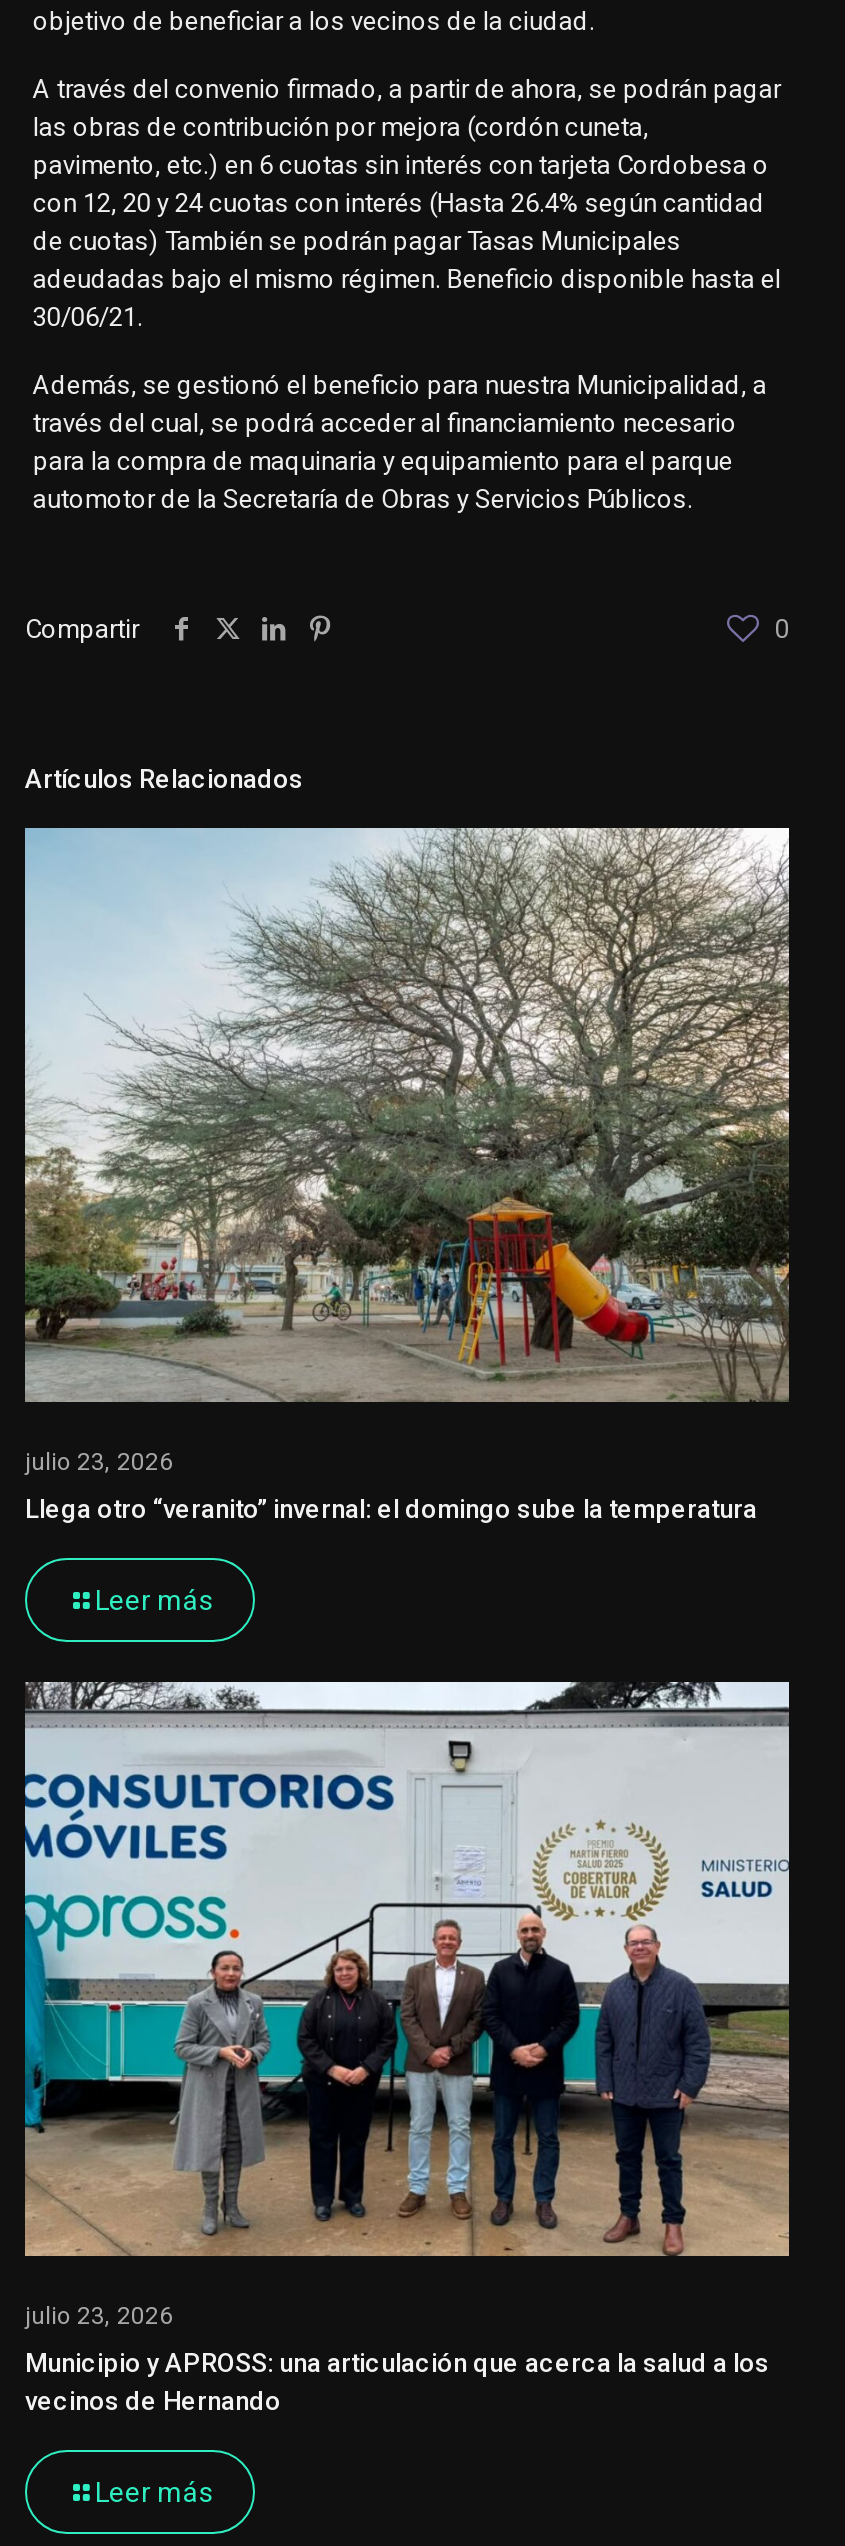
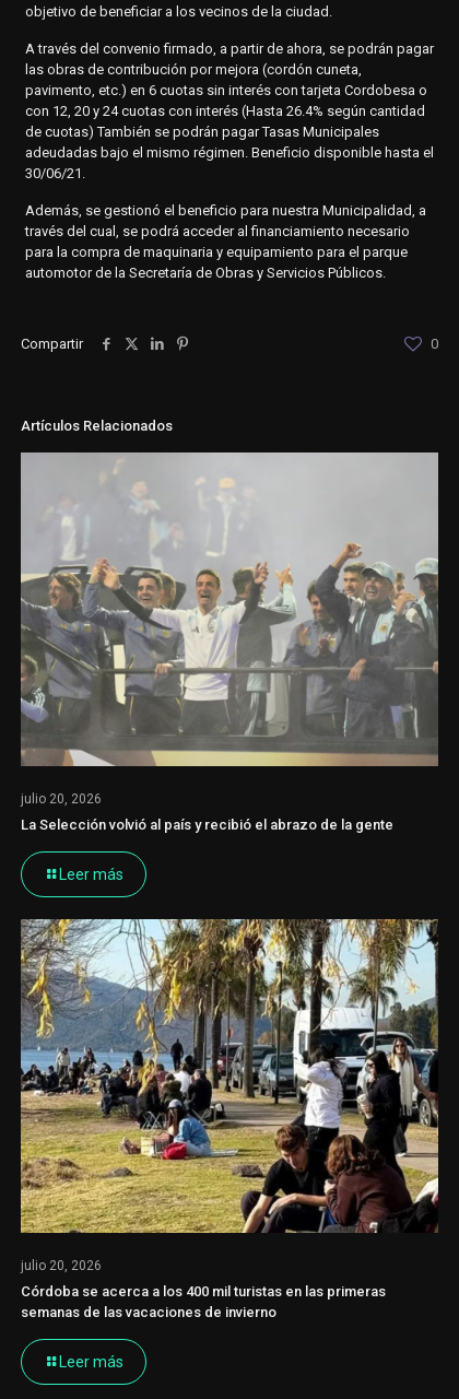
- [image]
- julio 23, 2026
+ [image]
+ julio 20, 2026

- Llega otro “veranito” invernal: el domingo sube la temperatura
+ La Selección volvió al país y recibió el abrazo de la gente

- [image]
- julio 23, 2026
+ [image]
+ julio 20, 2026

- Municipio y APROSS: una articulación que acerca la salud a los
- vecinos de Hernando
+ Córdoba se acerca a los 400 mil turistas en las primeras
+ semanas de las vacaciones de invierno
